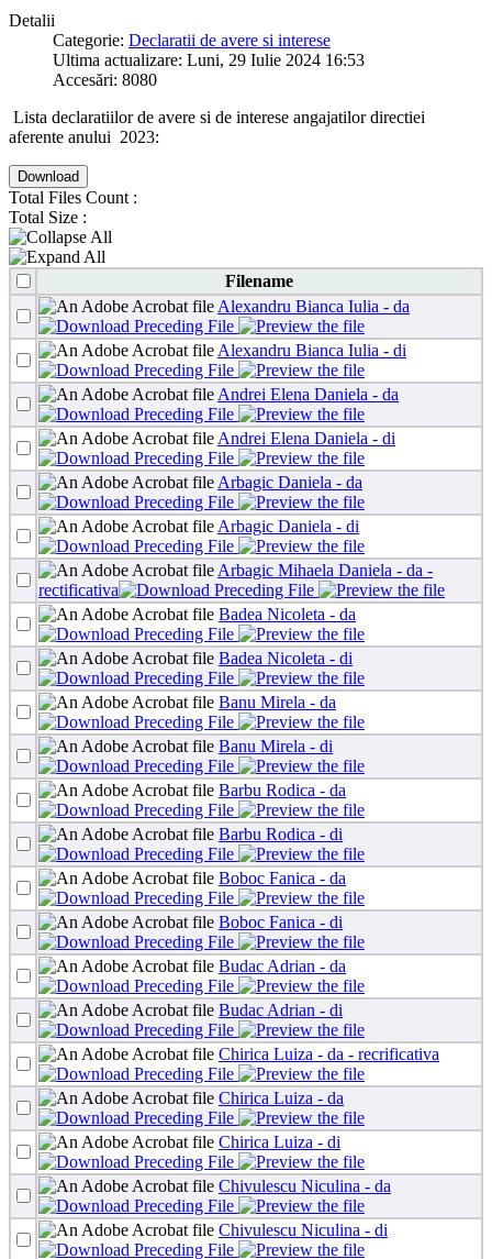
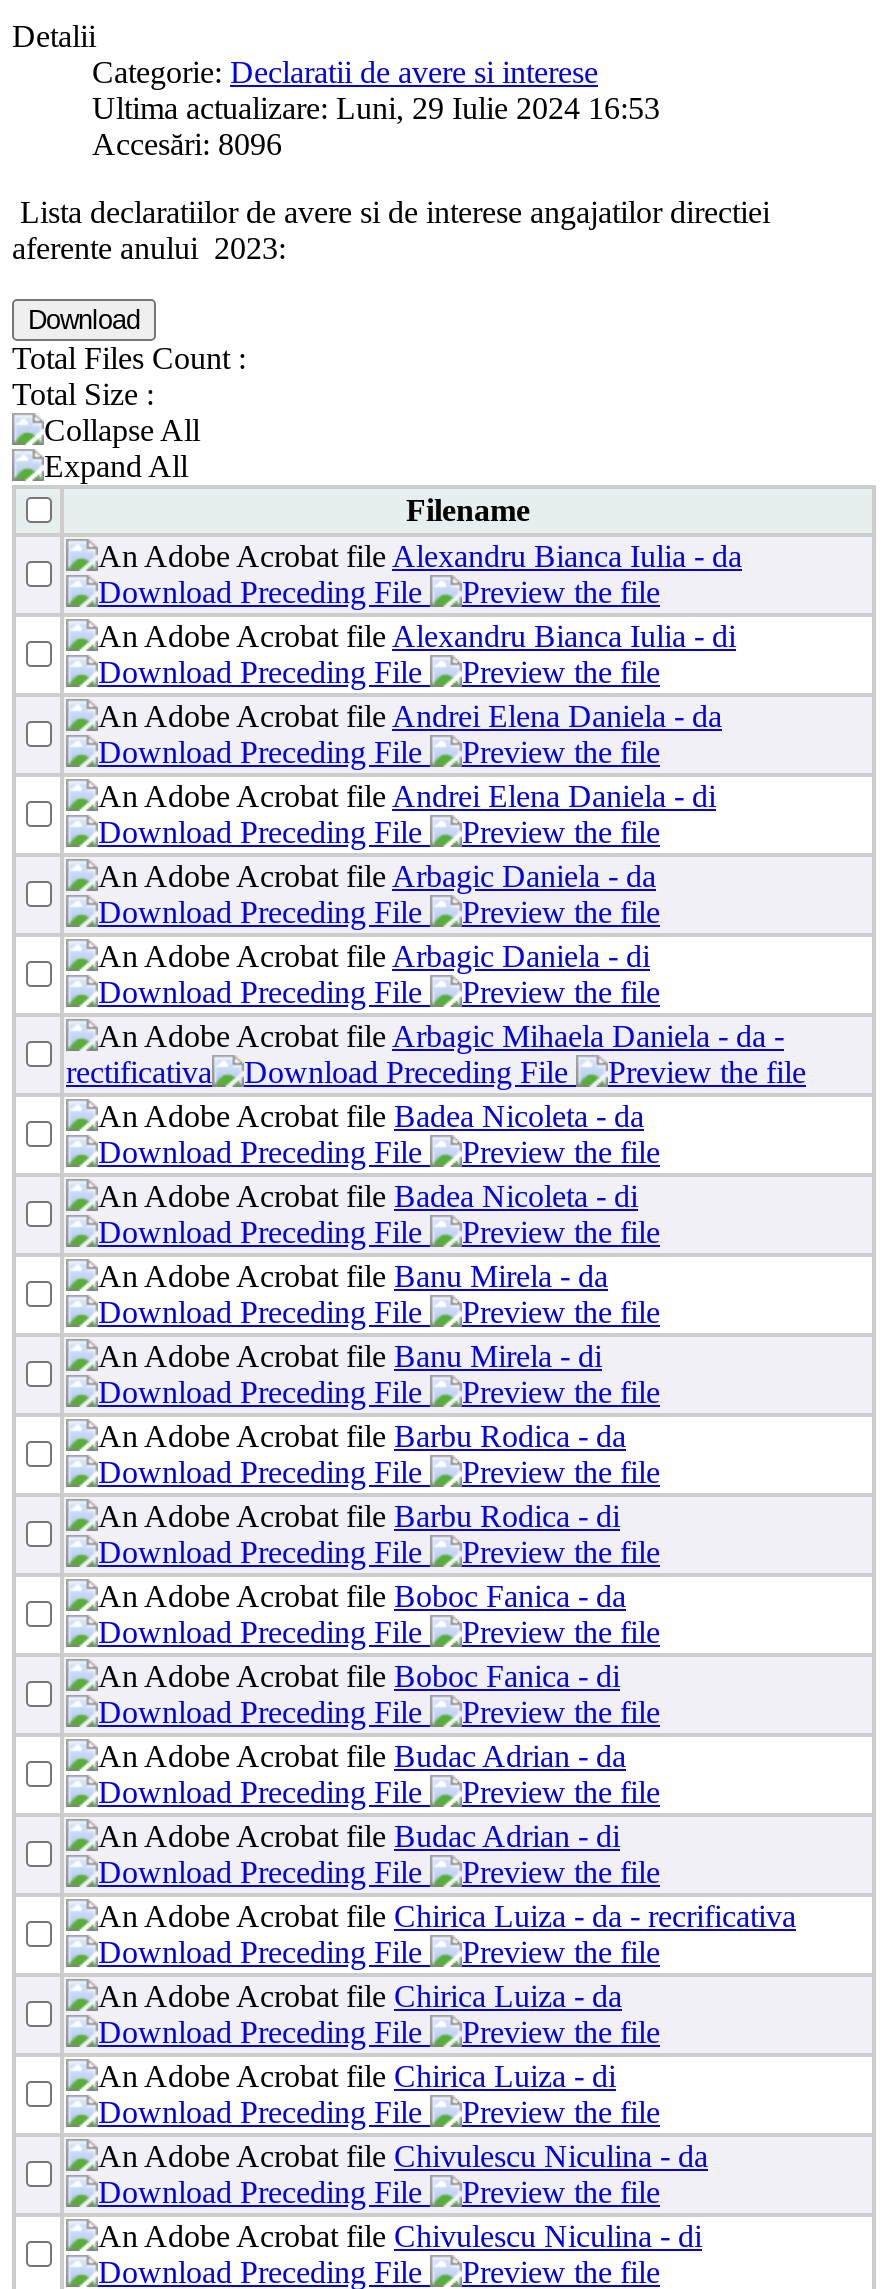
- Accesări: 8080
+ Accesări: 8096
